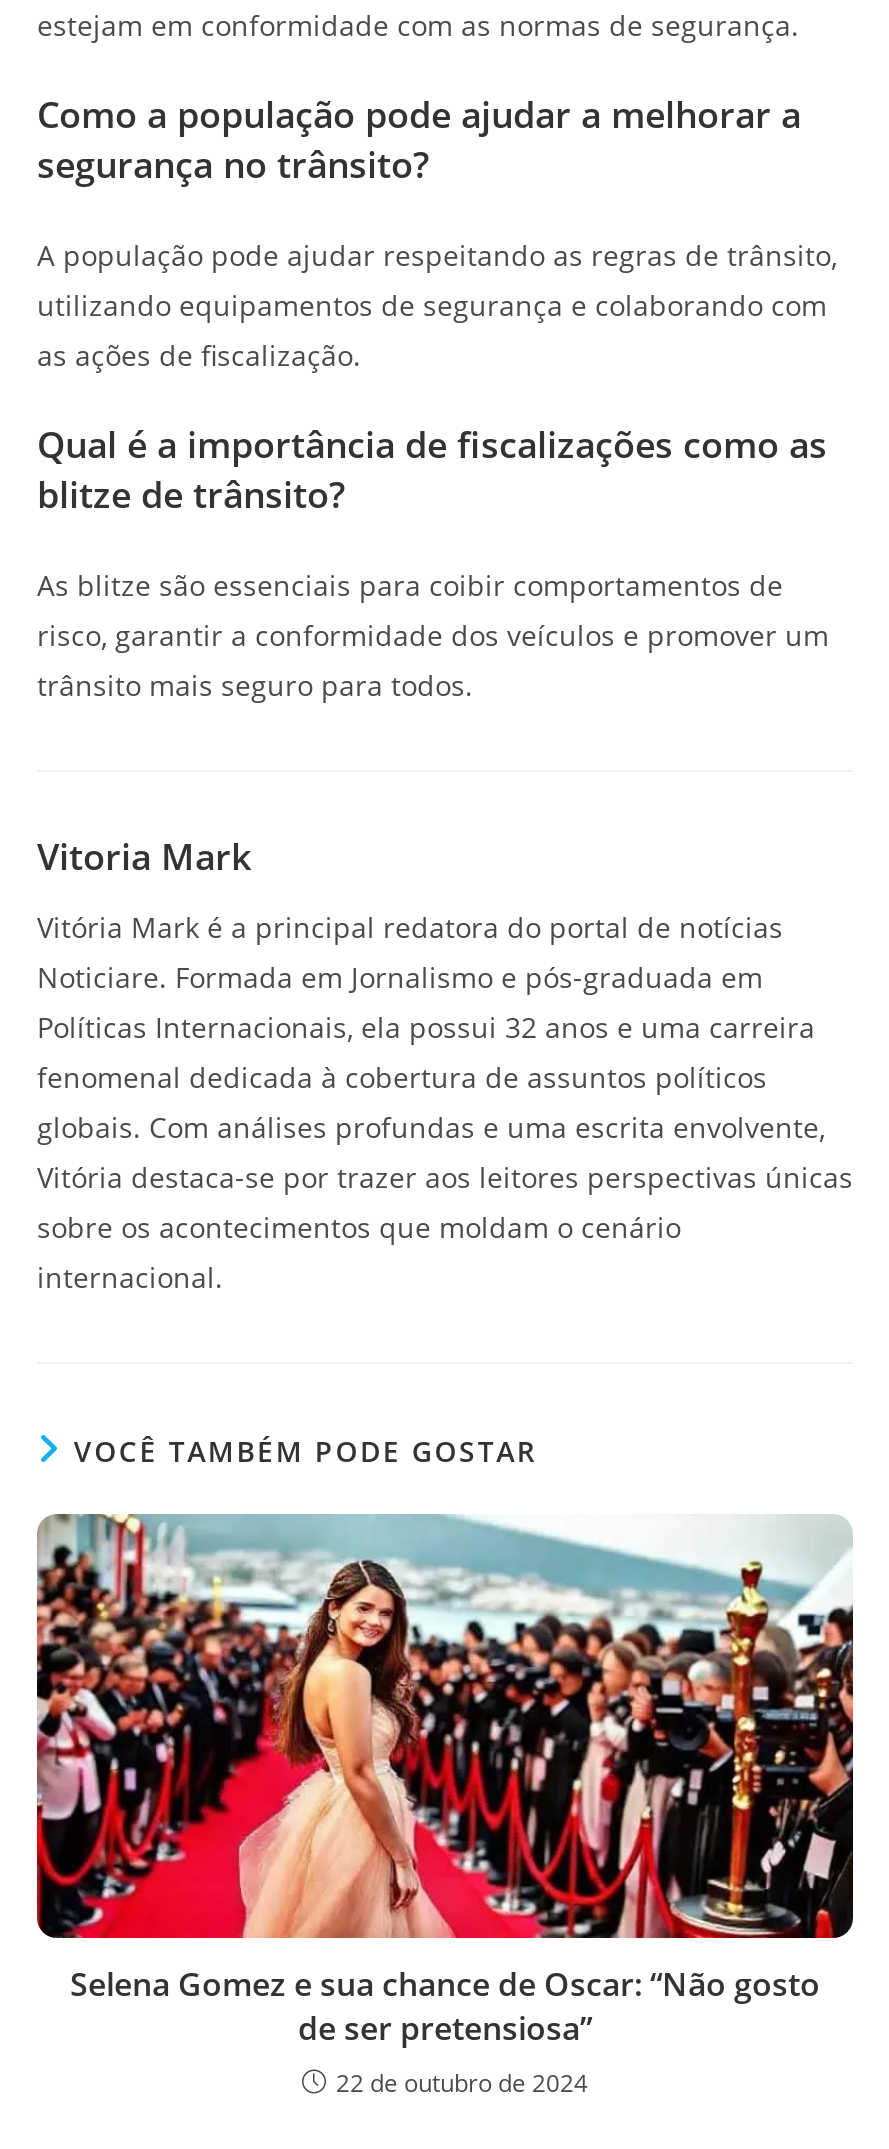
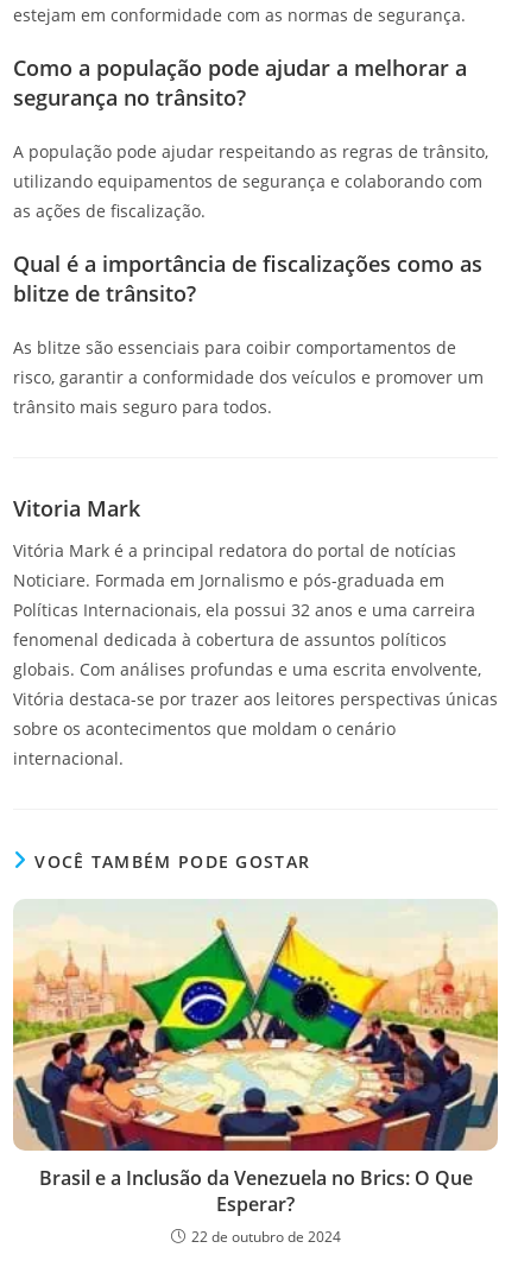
- [image]
- Selena Gomez e sua chance de Oscar: “Não gosto
- de ser pretensiosa”
+ [image]
+ Brasil e a Inclusão da Venezuela no Brics: O Que
+ Esperar?
